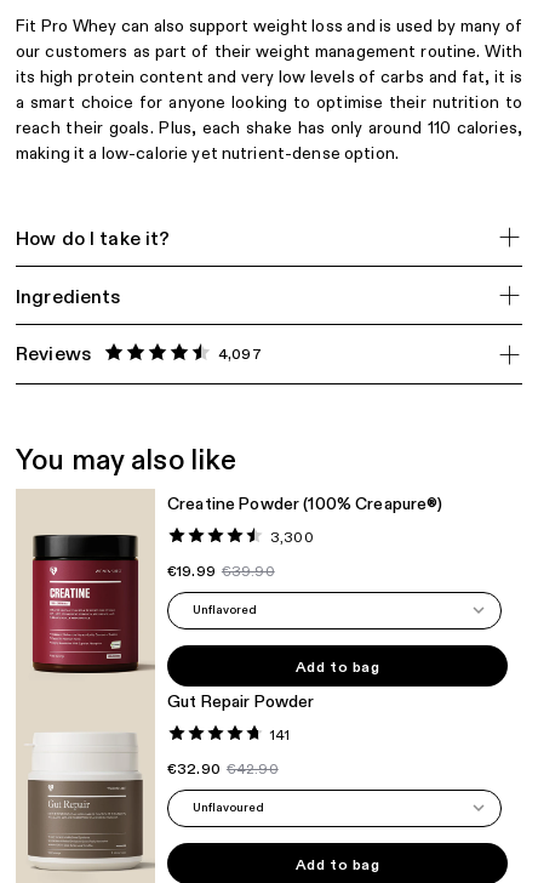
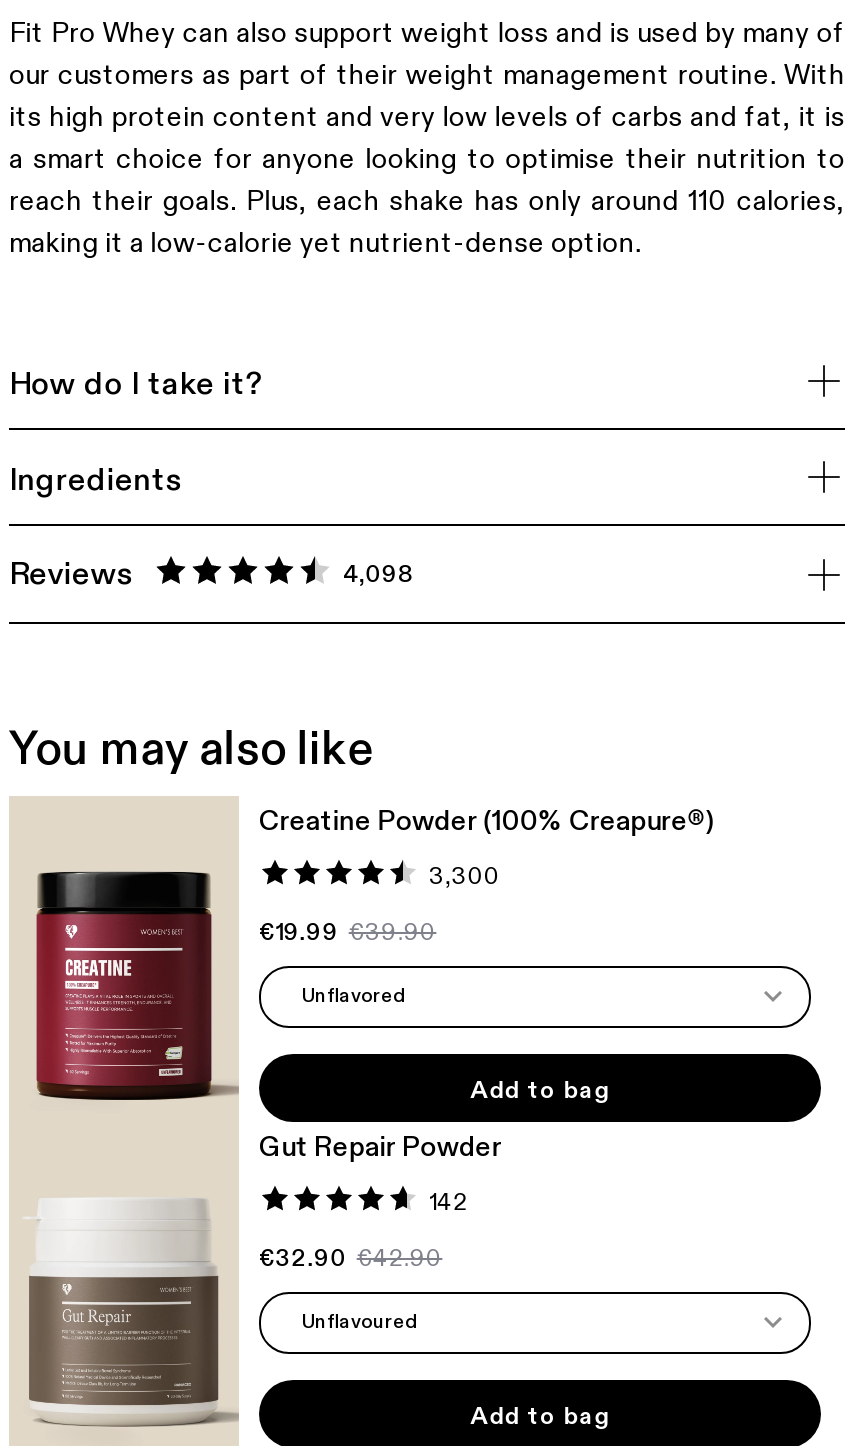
- 4,097
+ 4,098

- 141
+ 142
